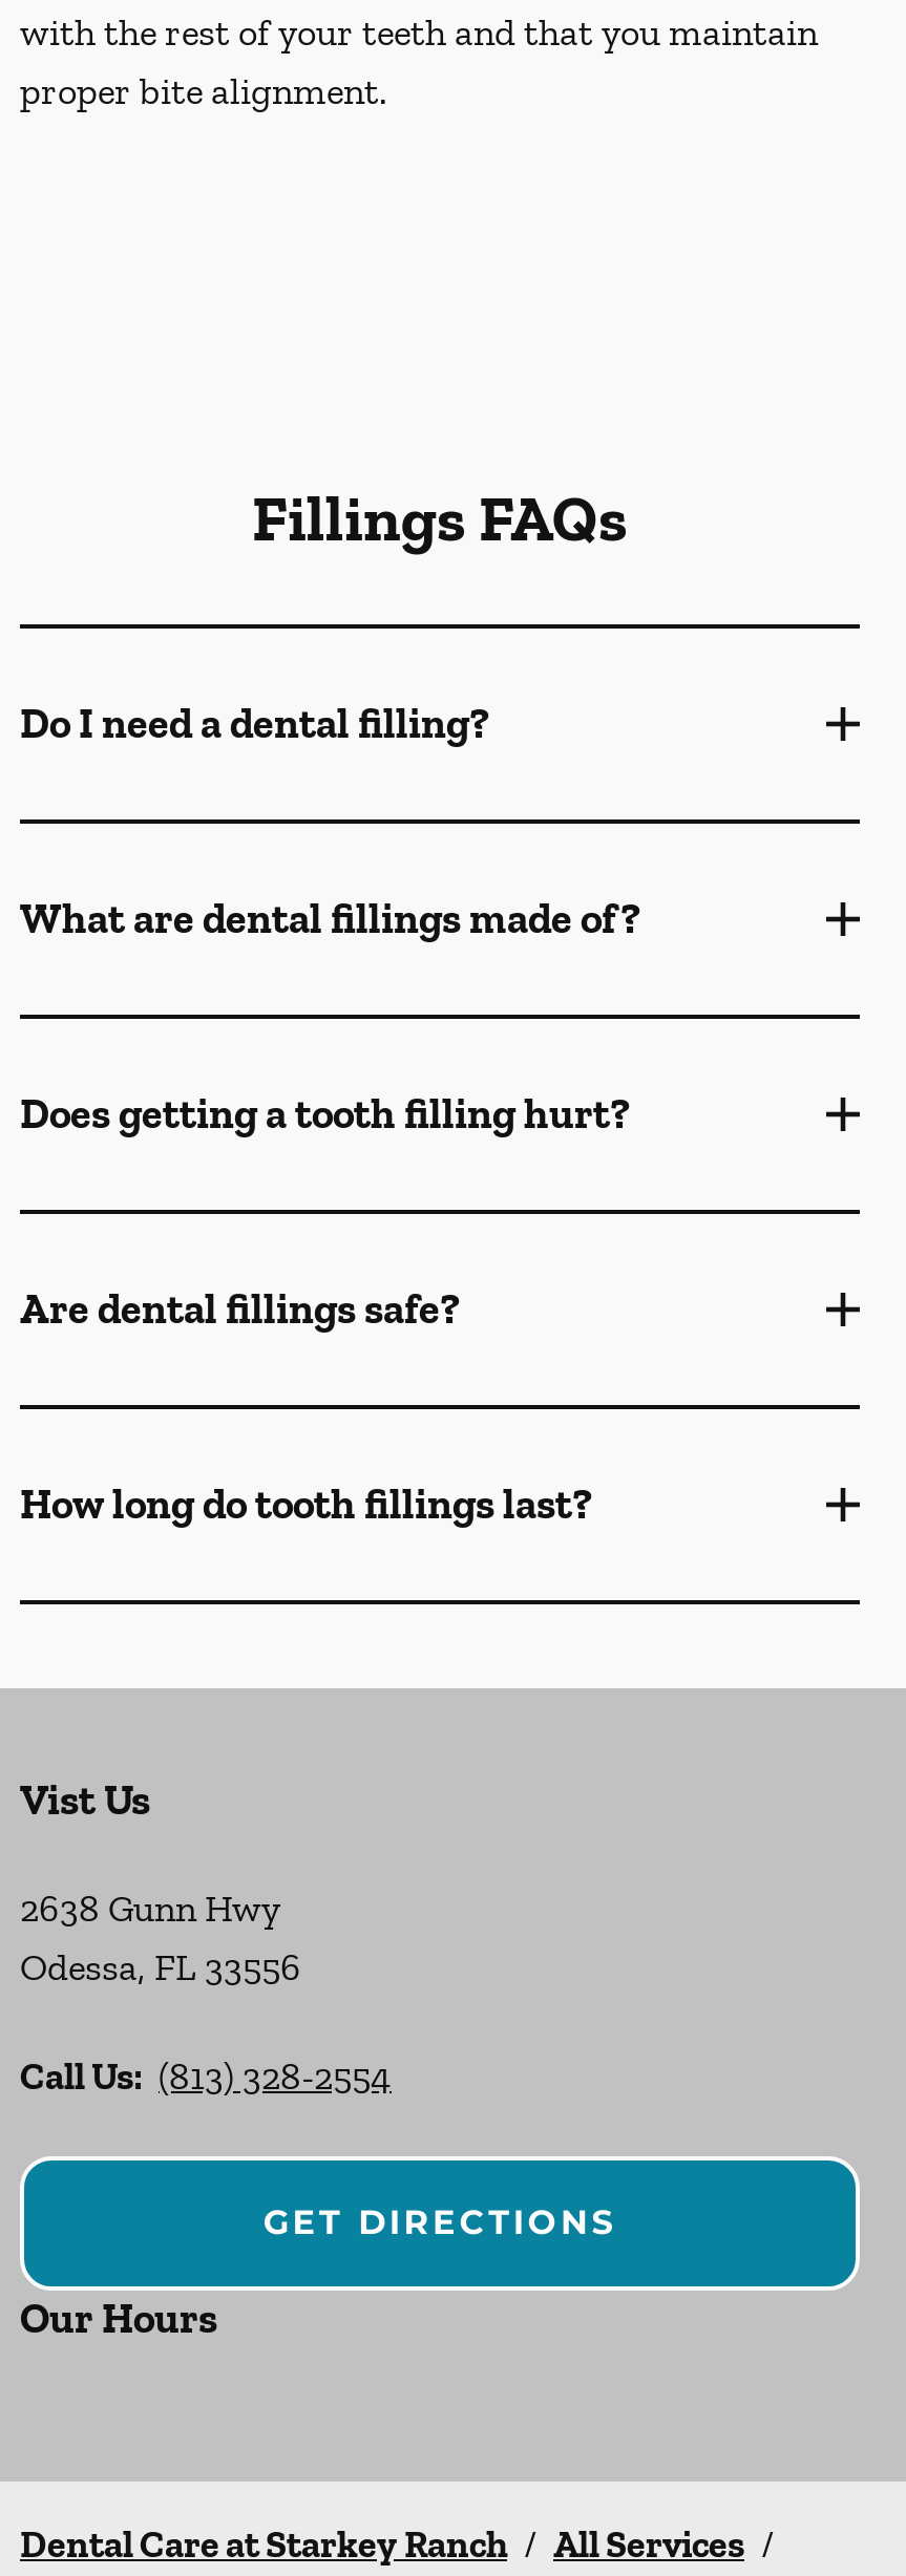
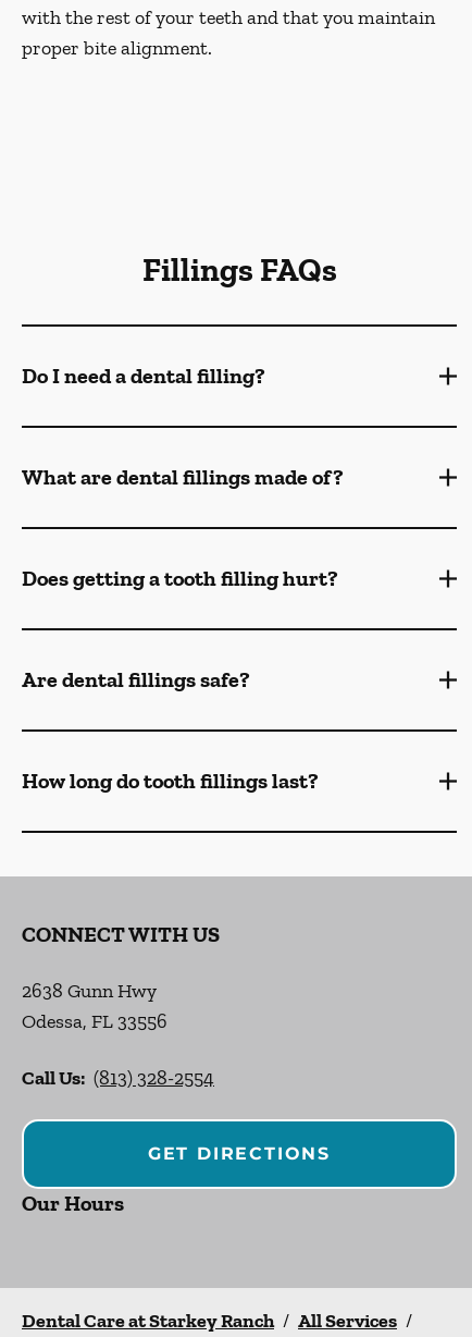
- Vist Us
+ CONNECT WITH US
